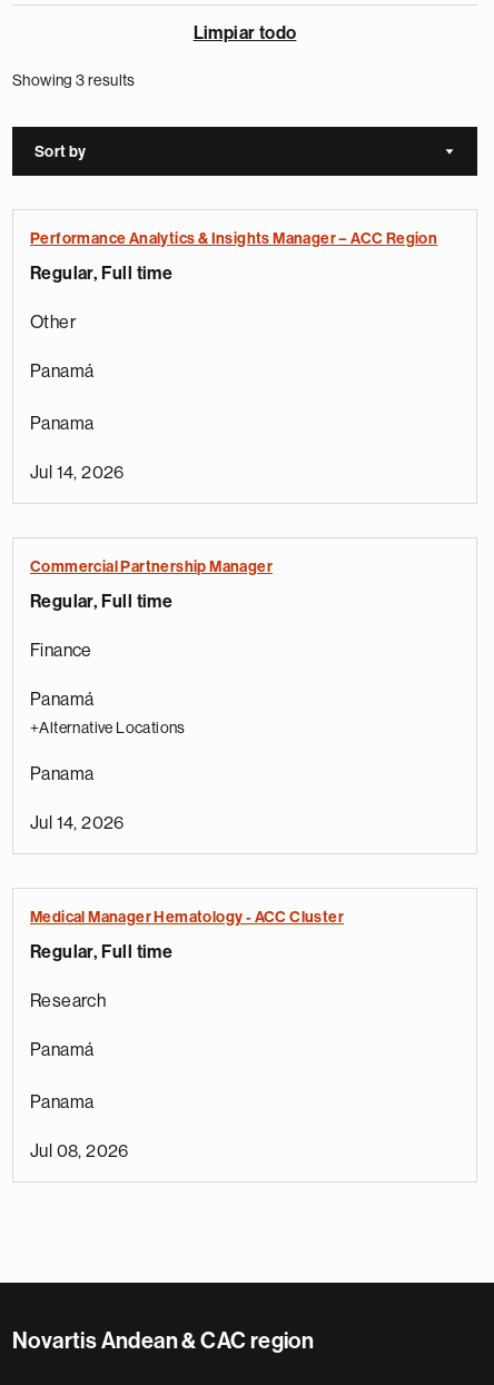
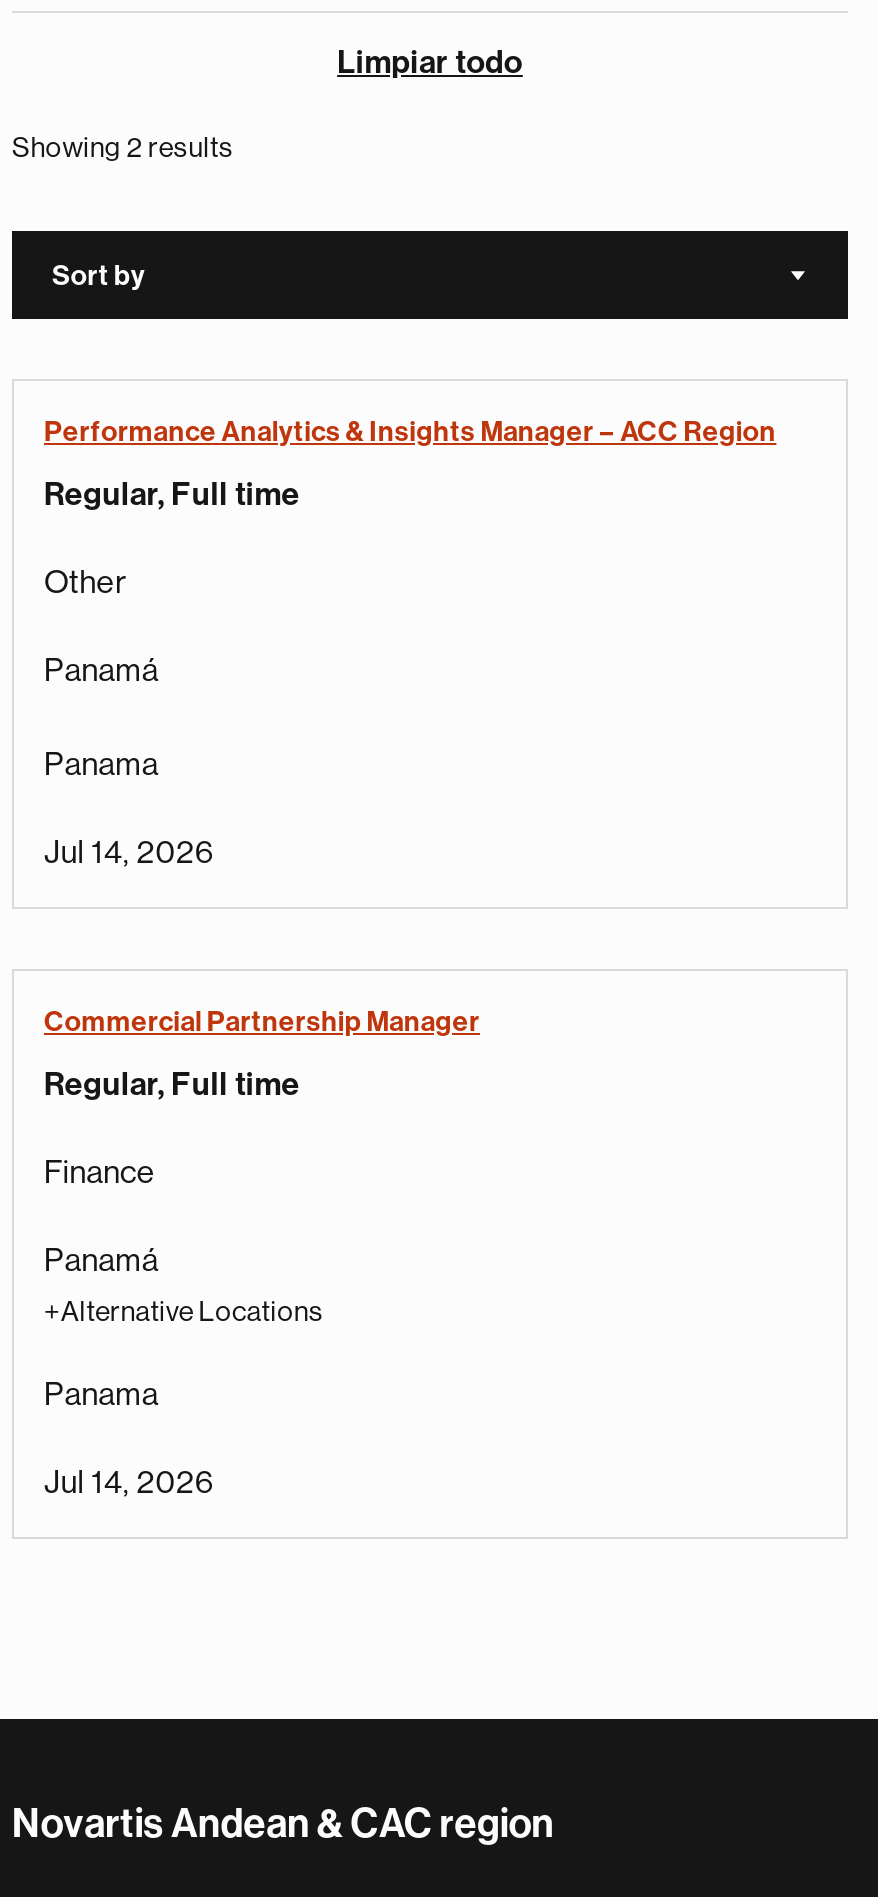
- Showing 3 results
+ Showing 2 results

- Medical Manager Hematology - ACC Cluster
- Regular, Full time
- Research
- Panamá
- Panama
- Jul 08, 2026
